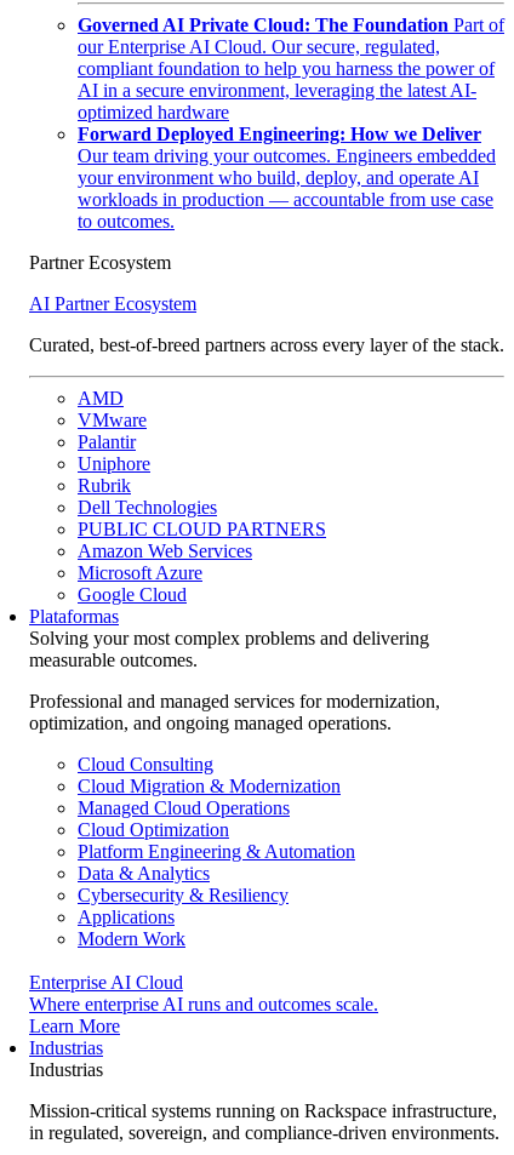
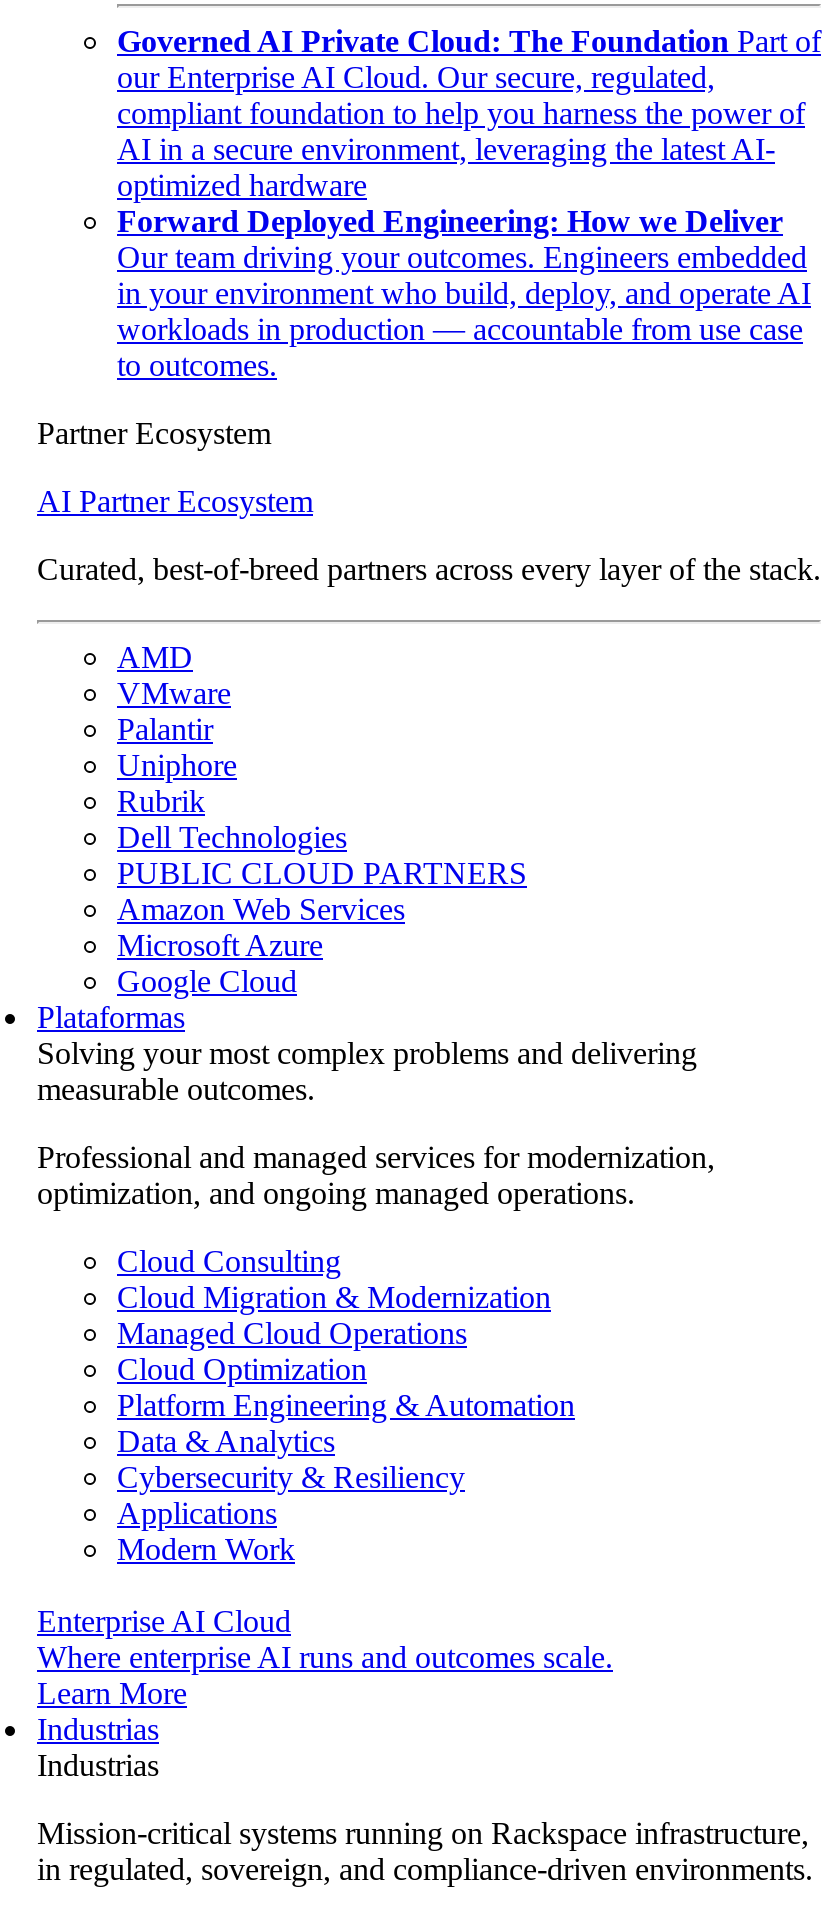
- your environment who build, deploy, and operate AI
+ in your environment who build, deploy, and operate AI
